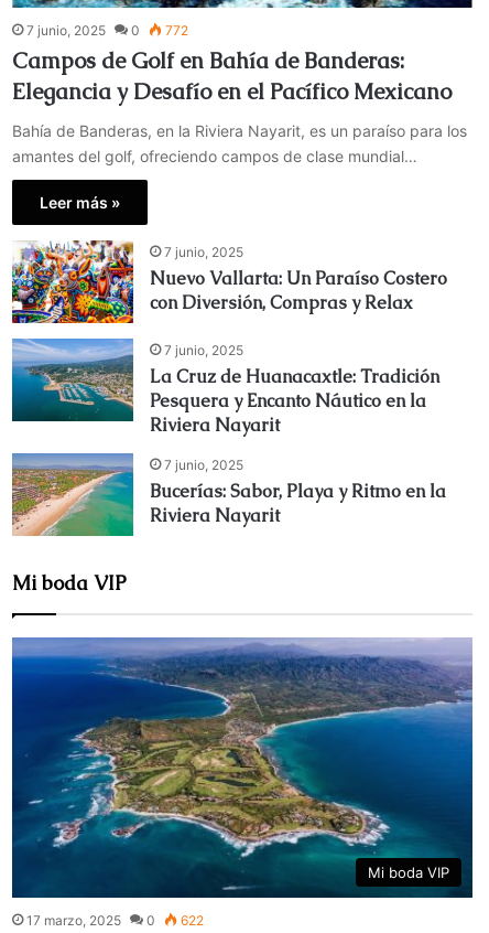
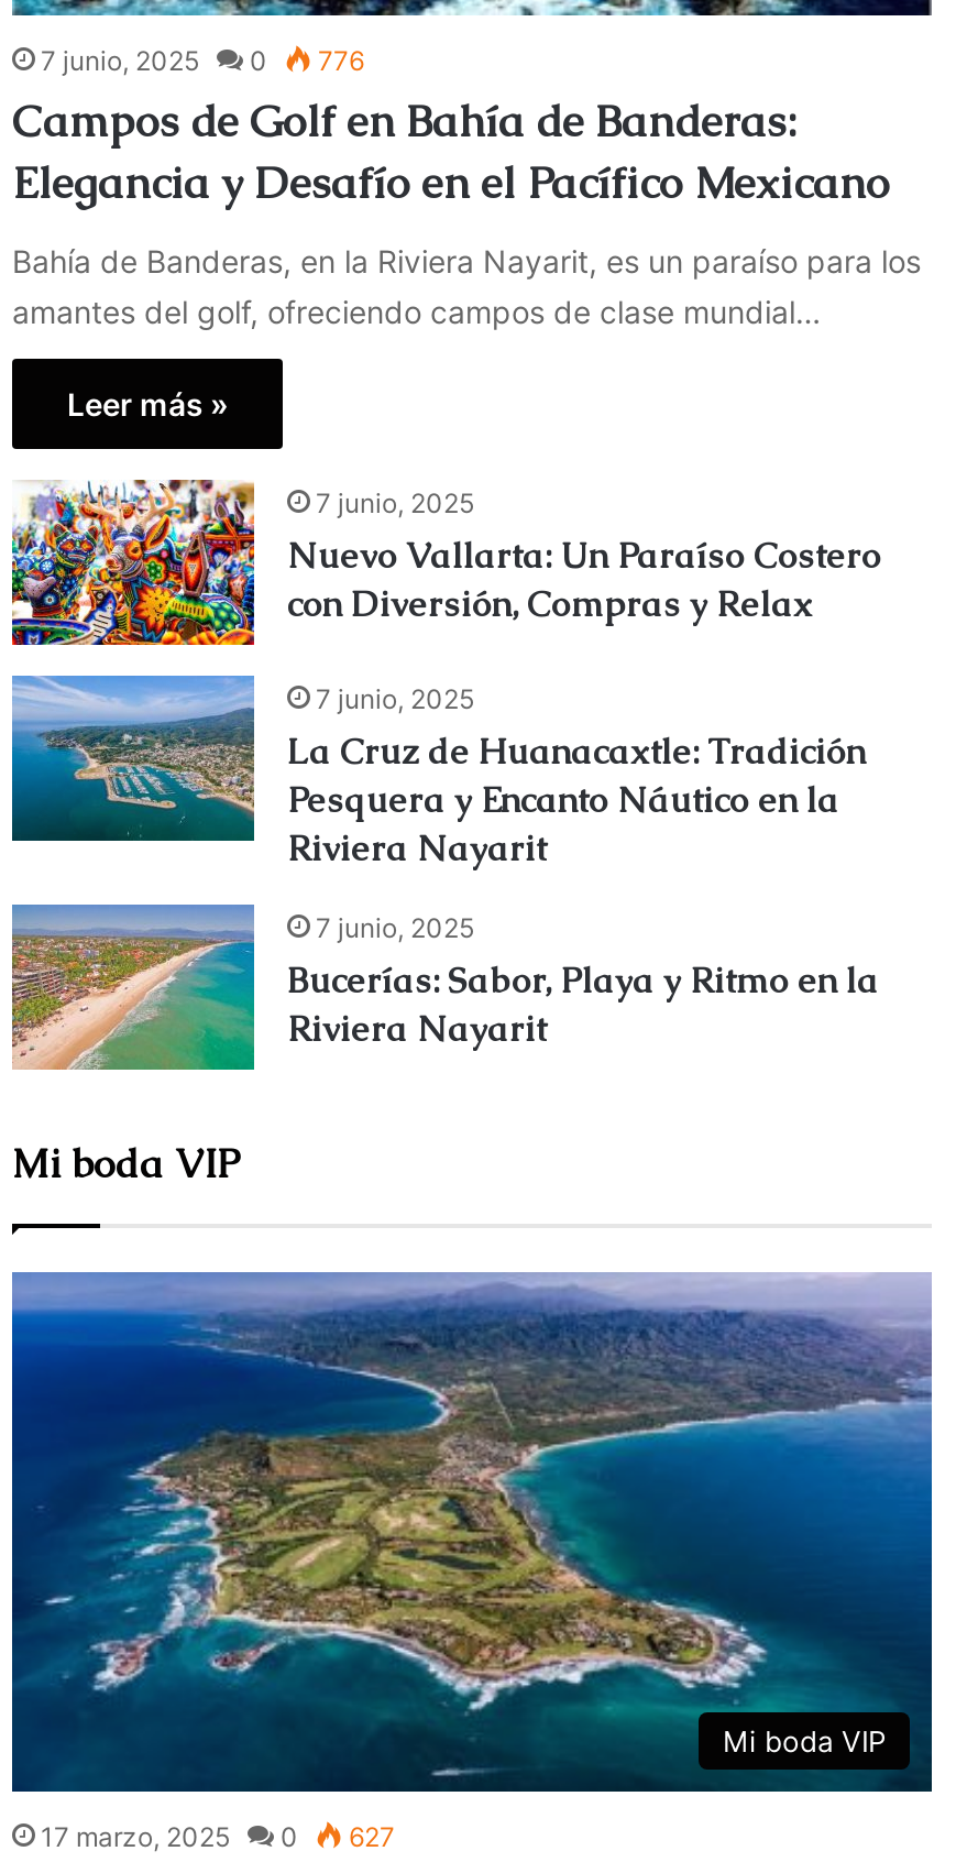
- 7 junio, 2025 0 772
+ 7 junio, 2025 0 776

- 17 marzo, 2025 0 622
+ 17 marzo, 2025 0 627
